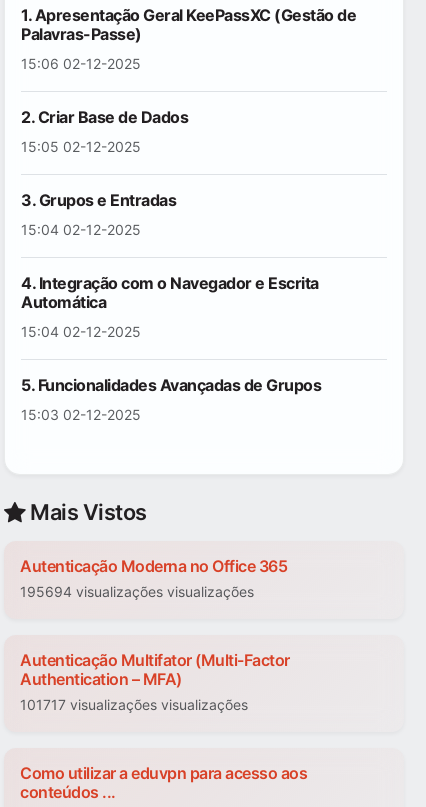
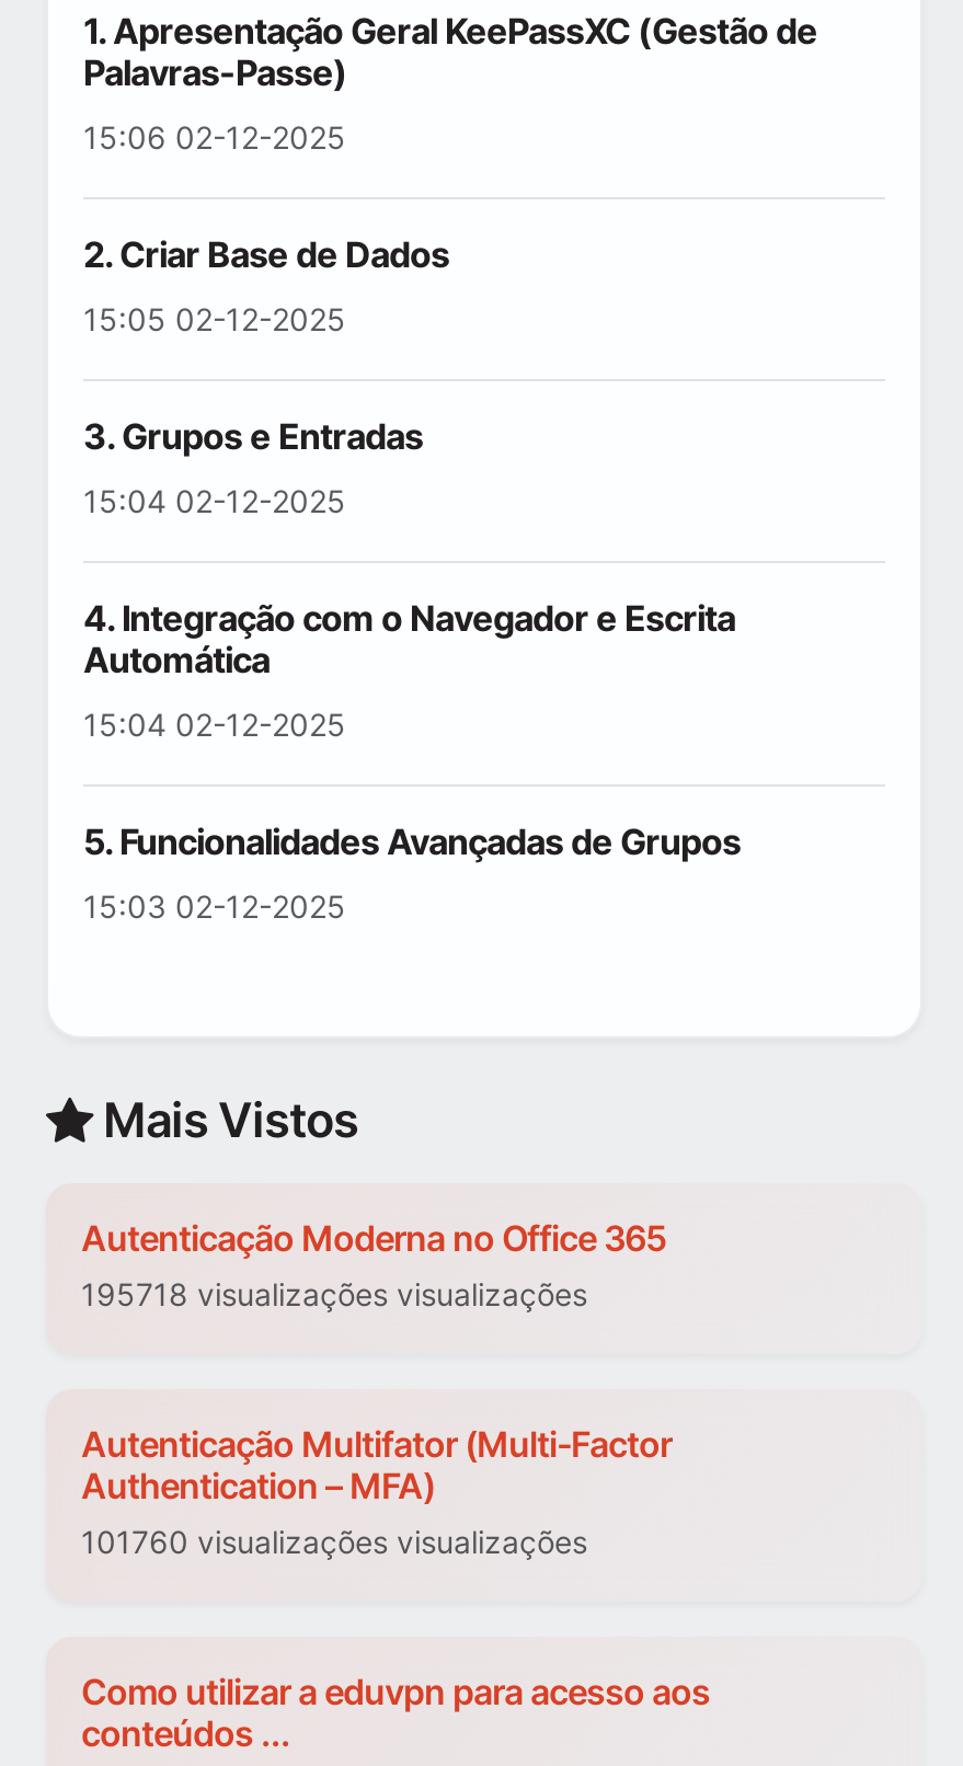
- 195694 visualizações visualizações
+ 195718 visualizações visualizações

- 101717 visualizações visualizações
+ 101760 visualizações visualizações
